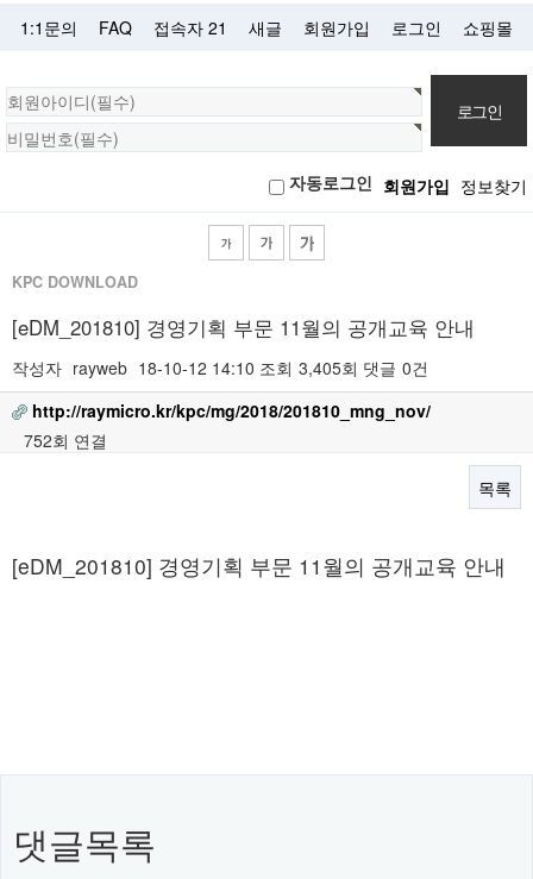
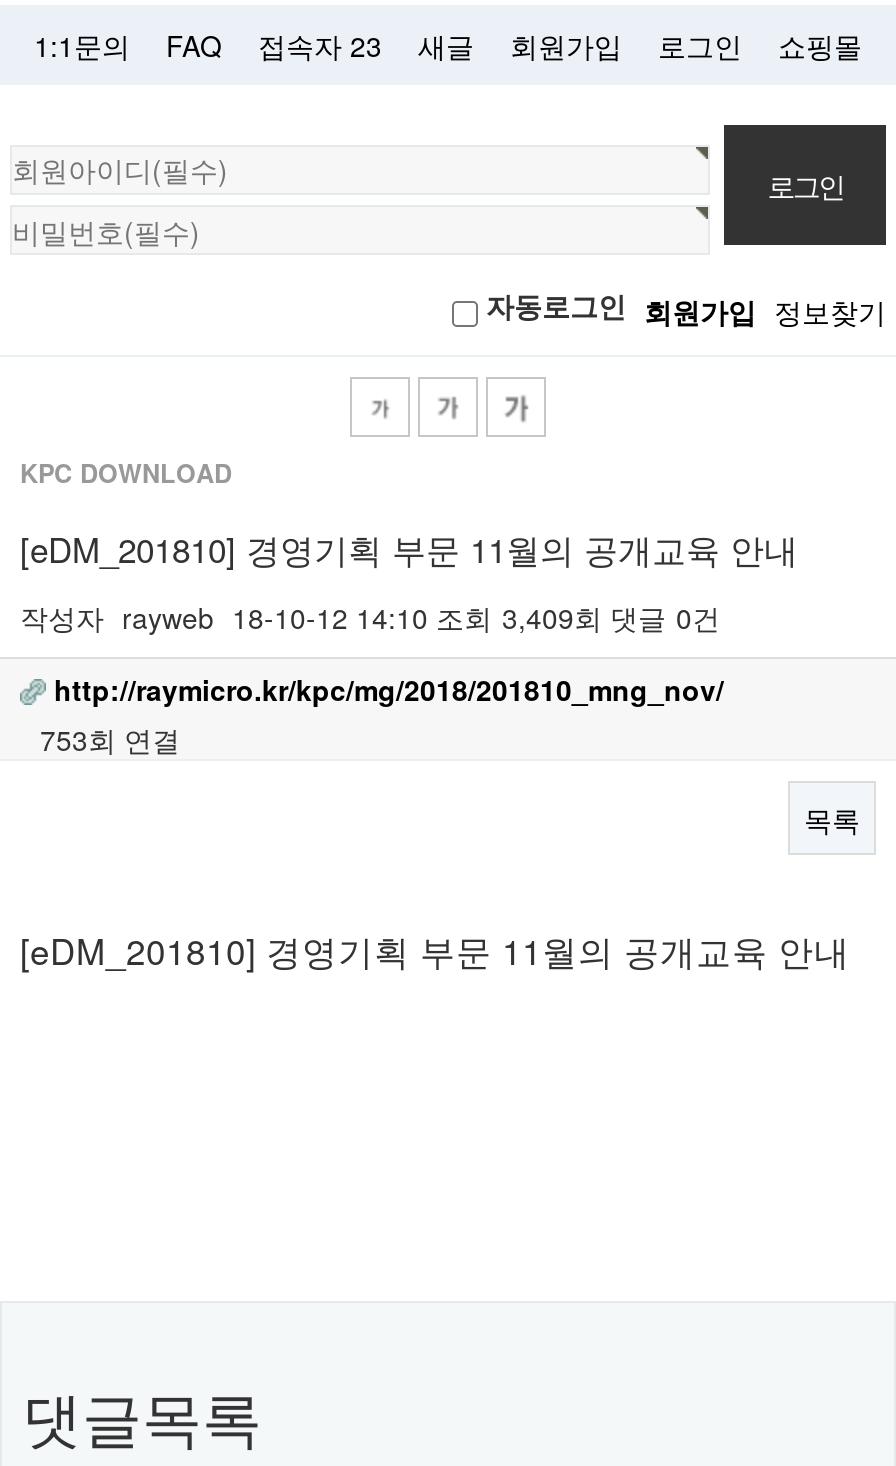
- 1:1문의 FAQ 접속자 21 새글 회원가입 로그인 쇼핑몰
+ 1:1문의 FAQ 접속자 23 새글 회원가입 로그인 쇼핑몰

- 작성자 rayweb 18-10-12 14:10 조회 3,405회 댓글 0건
+ 작성자 rayweb 18-10-12 14:10 조회 3,409회 댓글 0건

- 752회 연결
+ 753회 연결
